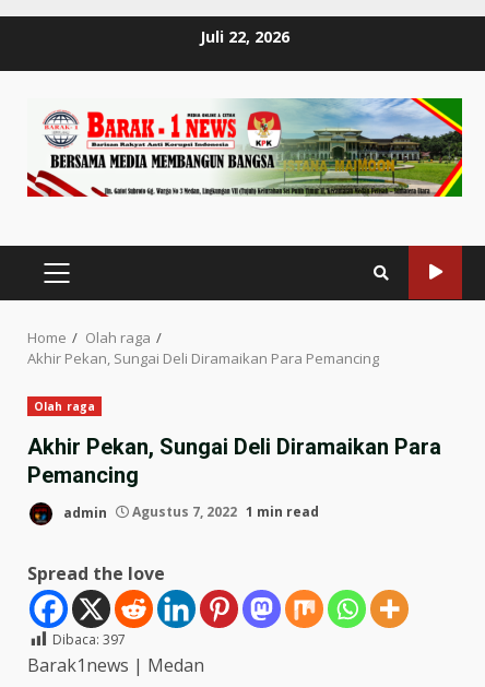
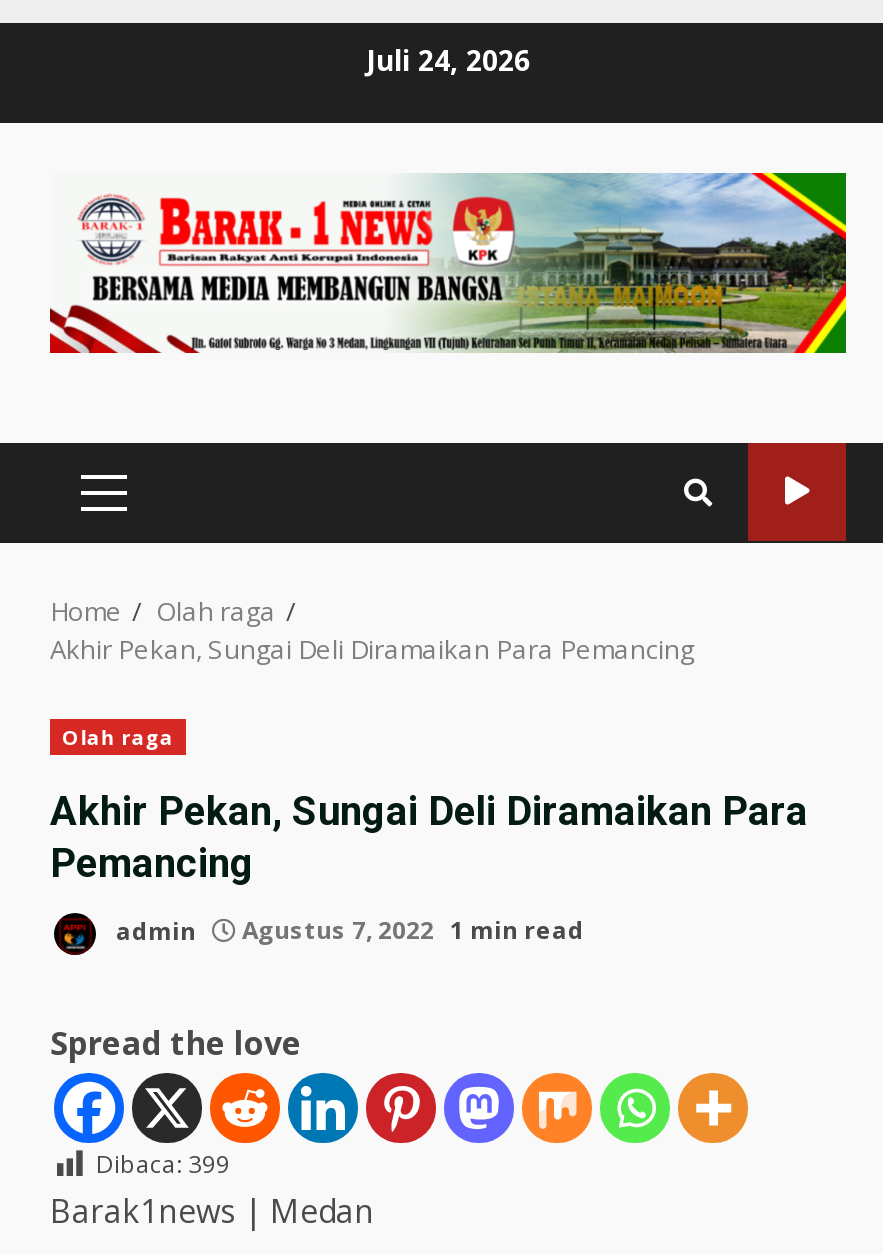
- Juli 22, 2026
+ Juli 24, 2026

- Dibaca: 397
+ Dibaca: 399
